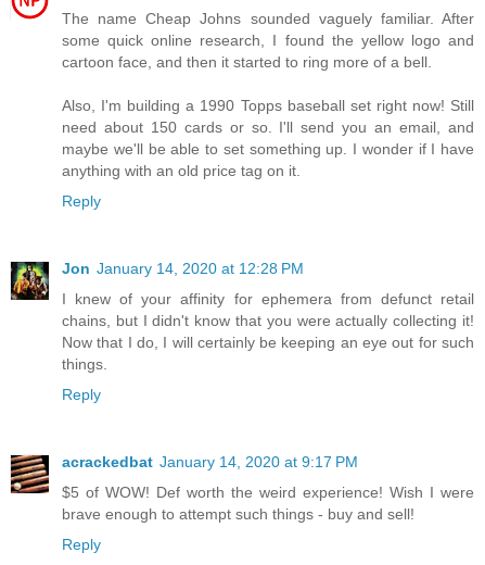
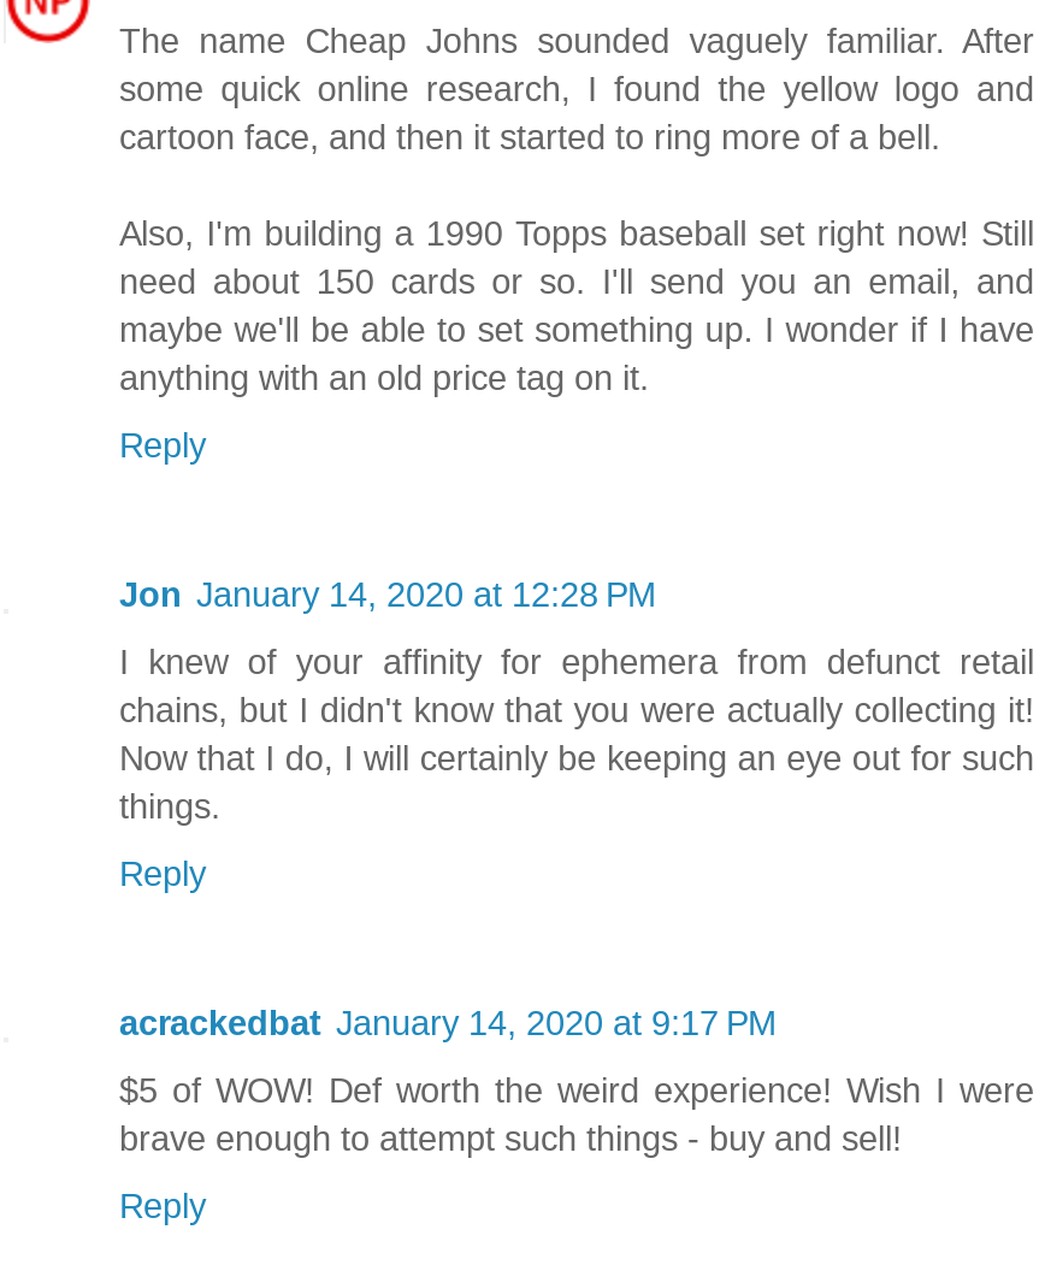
- [image]

- [image]
